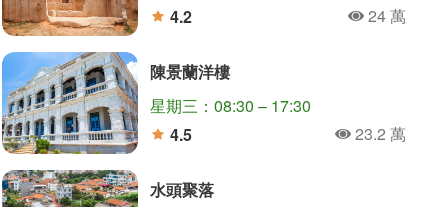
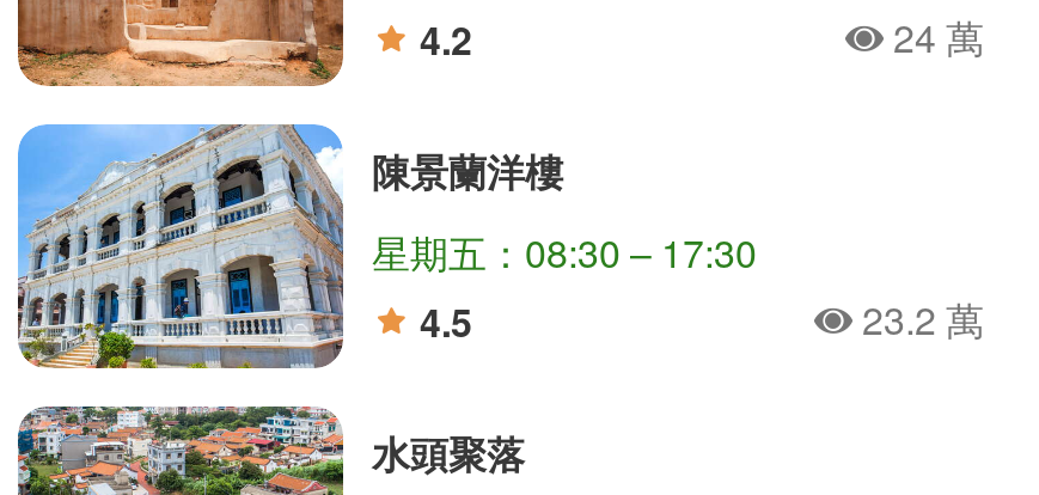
- 星期三：08:30 – 17:30
+ 星期五：08:30 – 17:30
